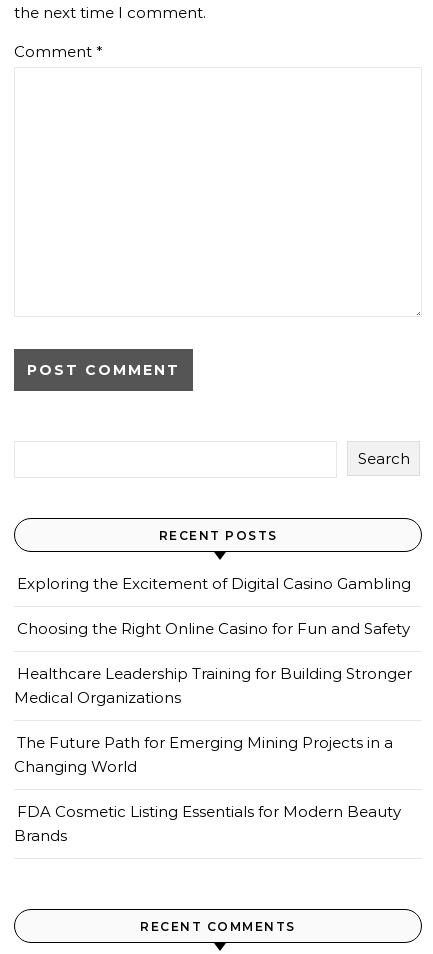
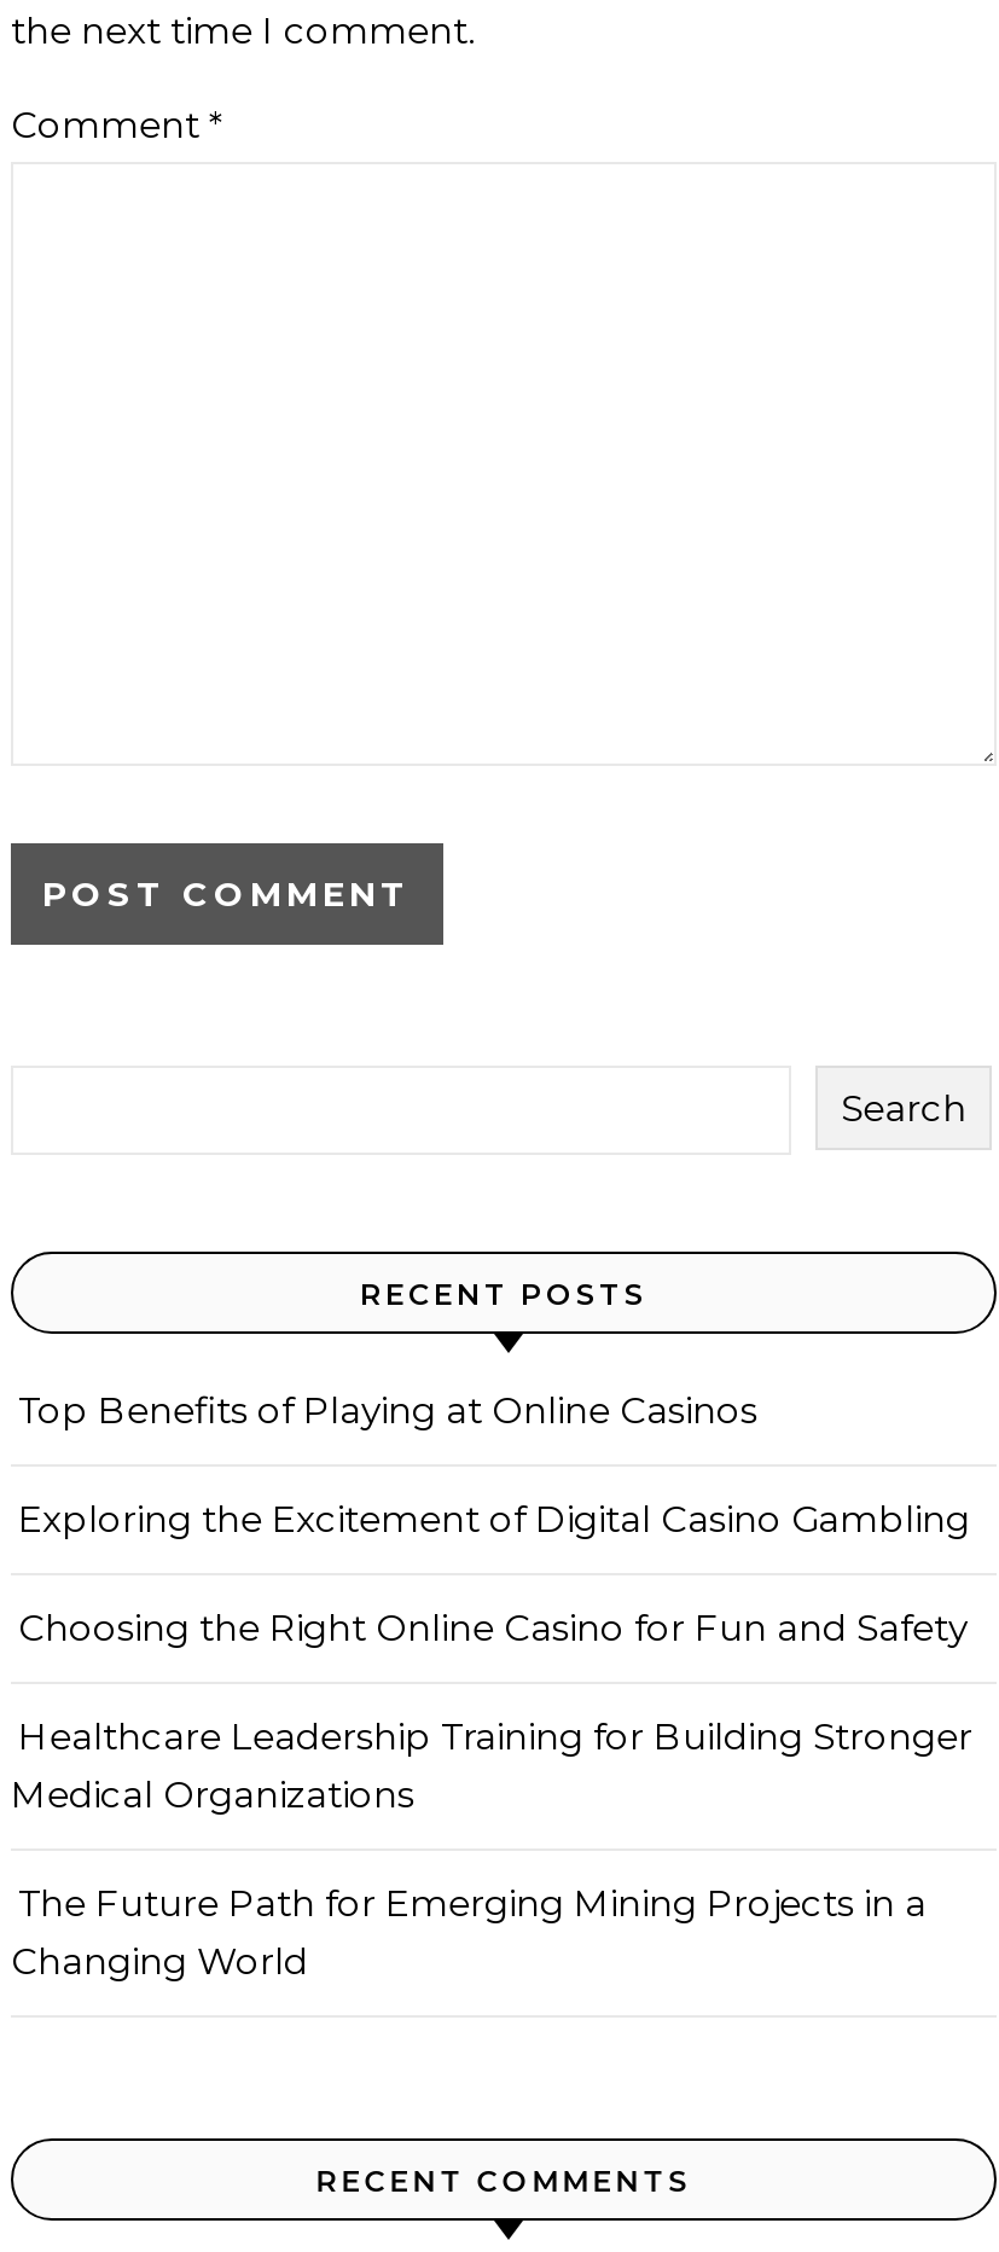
+ Top Benefits of Playing at Online Casinos

moved down: Exploring the Excitement of Digital Casino Gambling | Choosing the Right Online Casino for Fun and Safety | Healthcare Leadership Training for Building Stronger | Medical Organizations | The Future Path for Emerging Mining Projects in a | Changing World

- FDA Cosmetic Listing Essentials for Modern Beauty
- Brands
